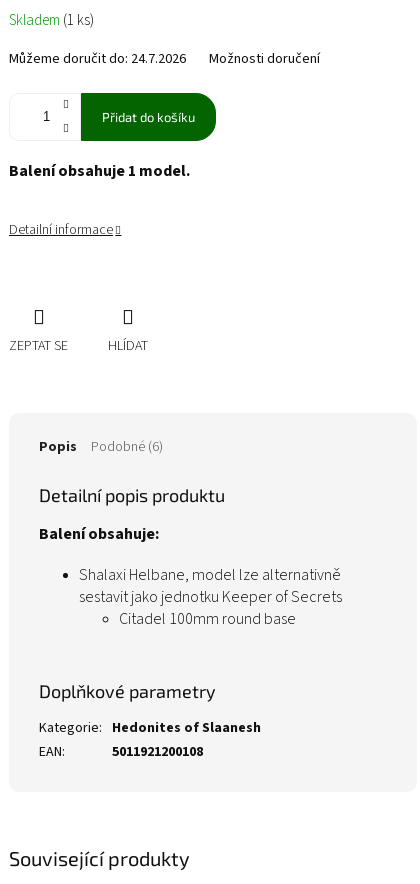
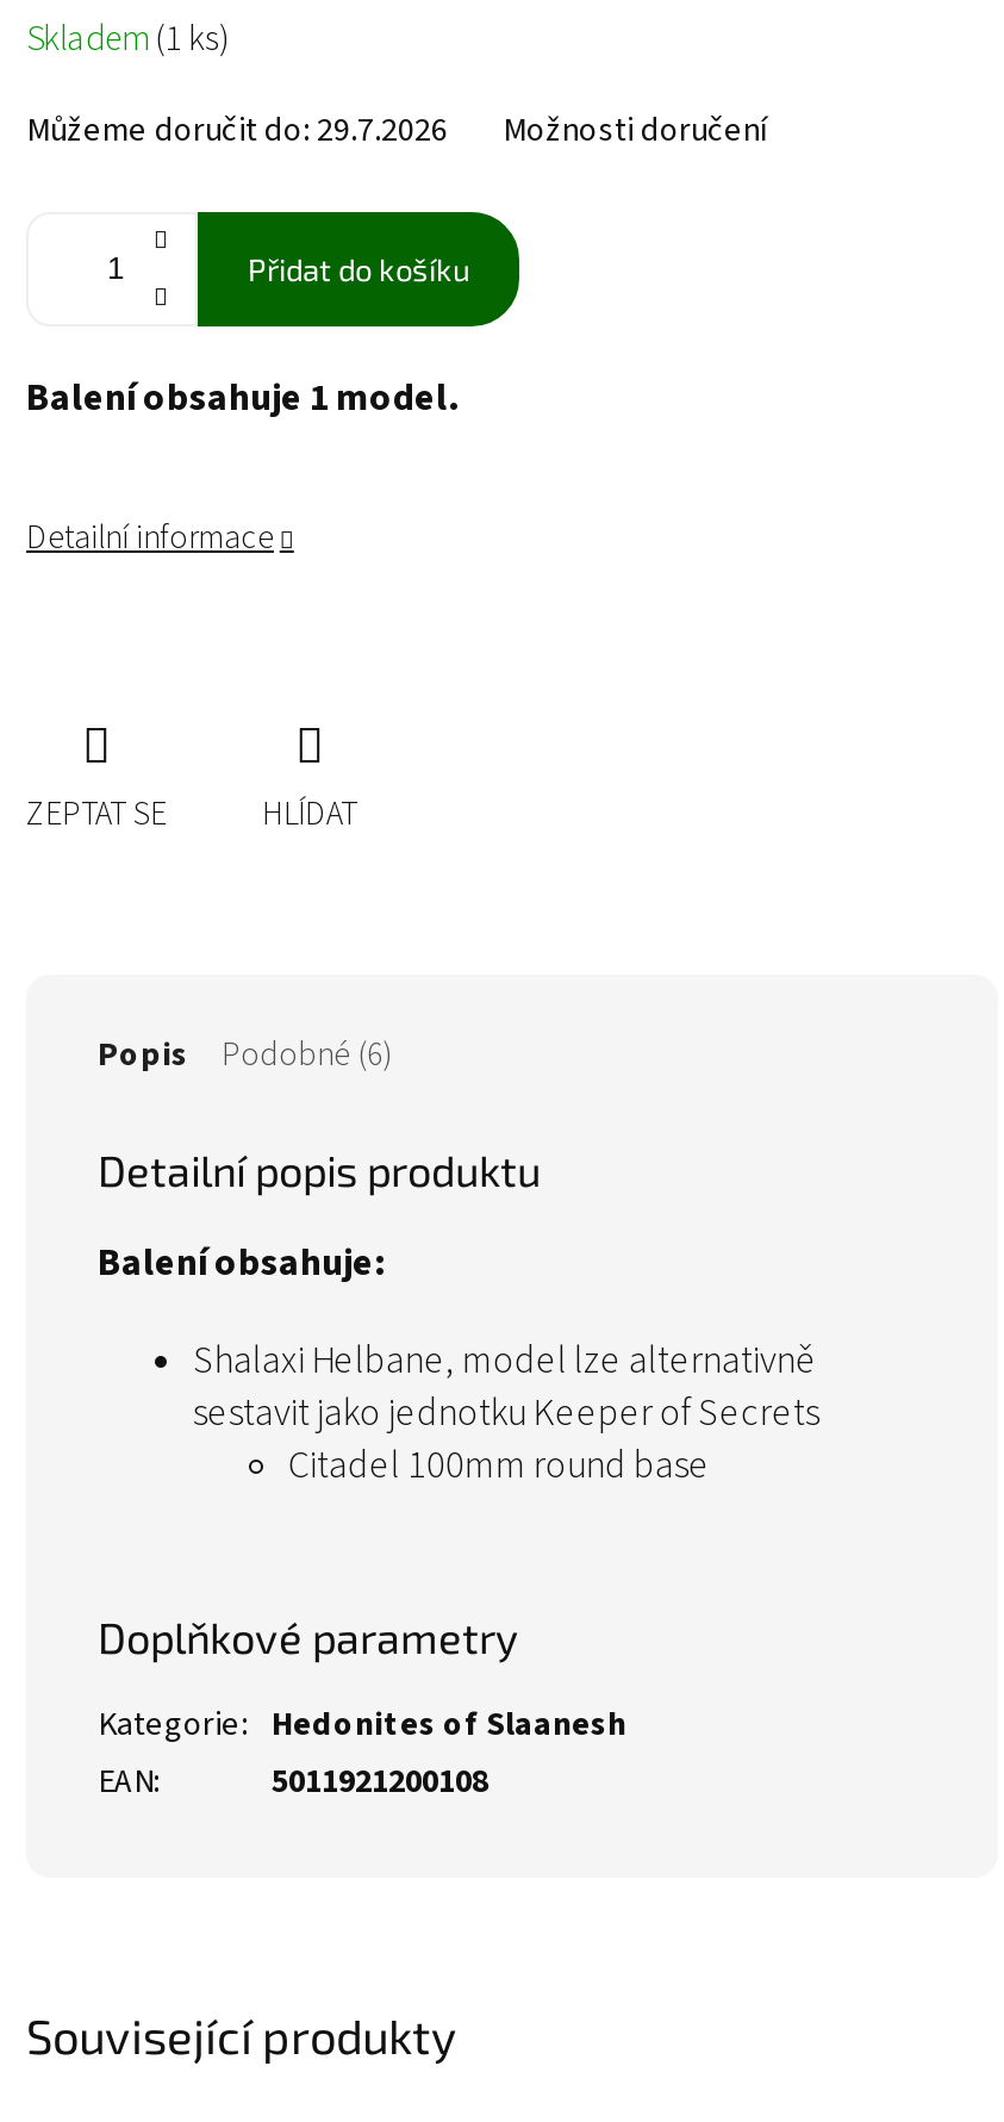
- Můžeme doručit do: 24.7.2026
+ Můžeme doručit do: 29.7.2026
